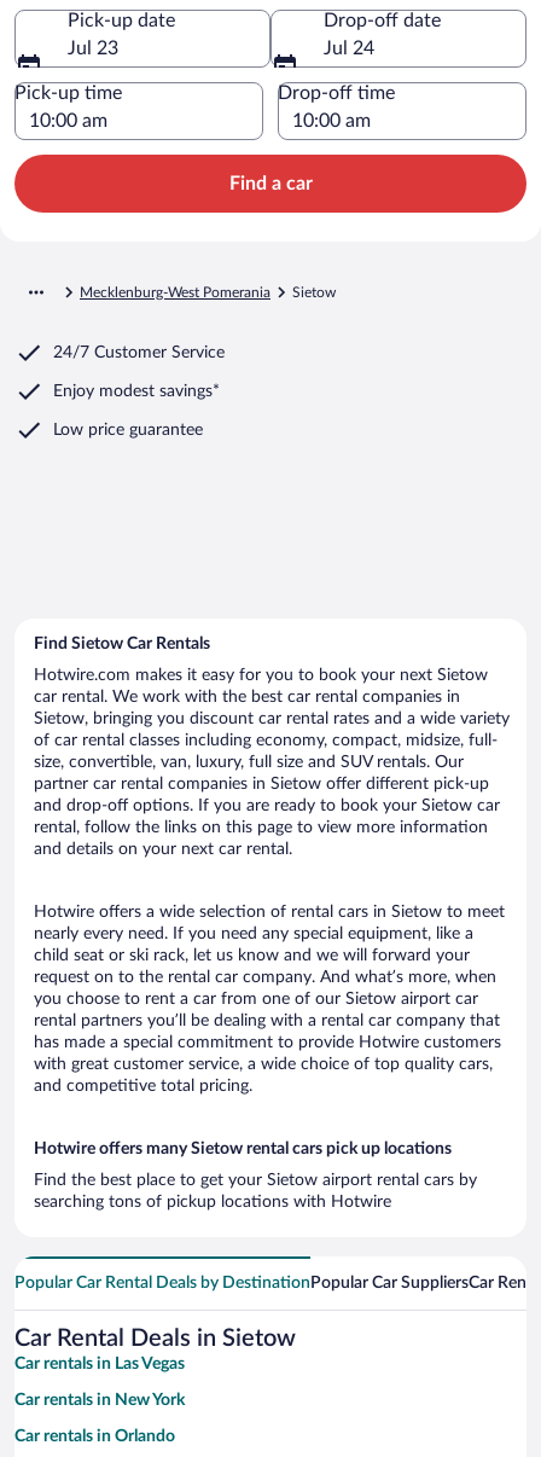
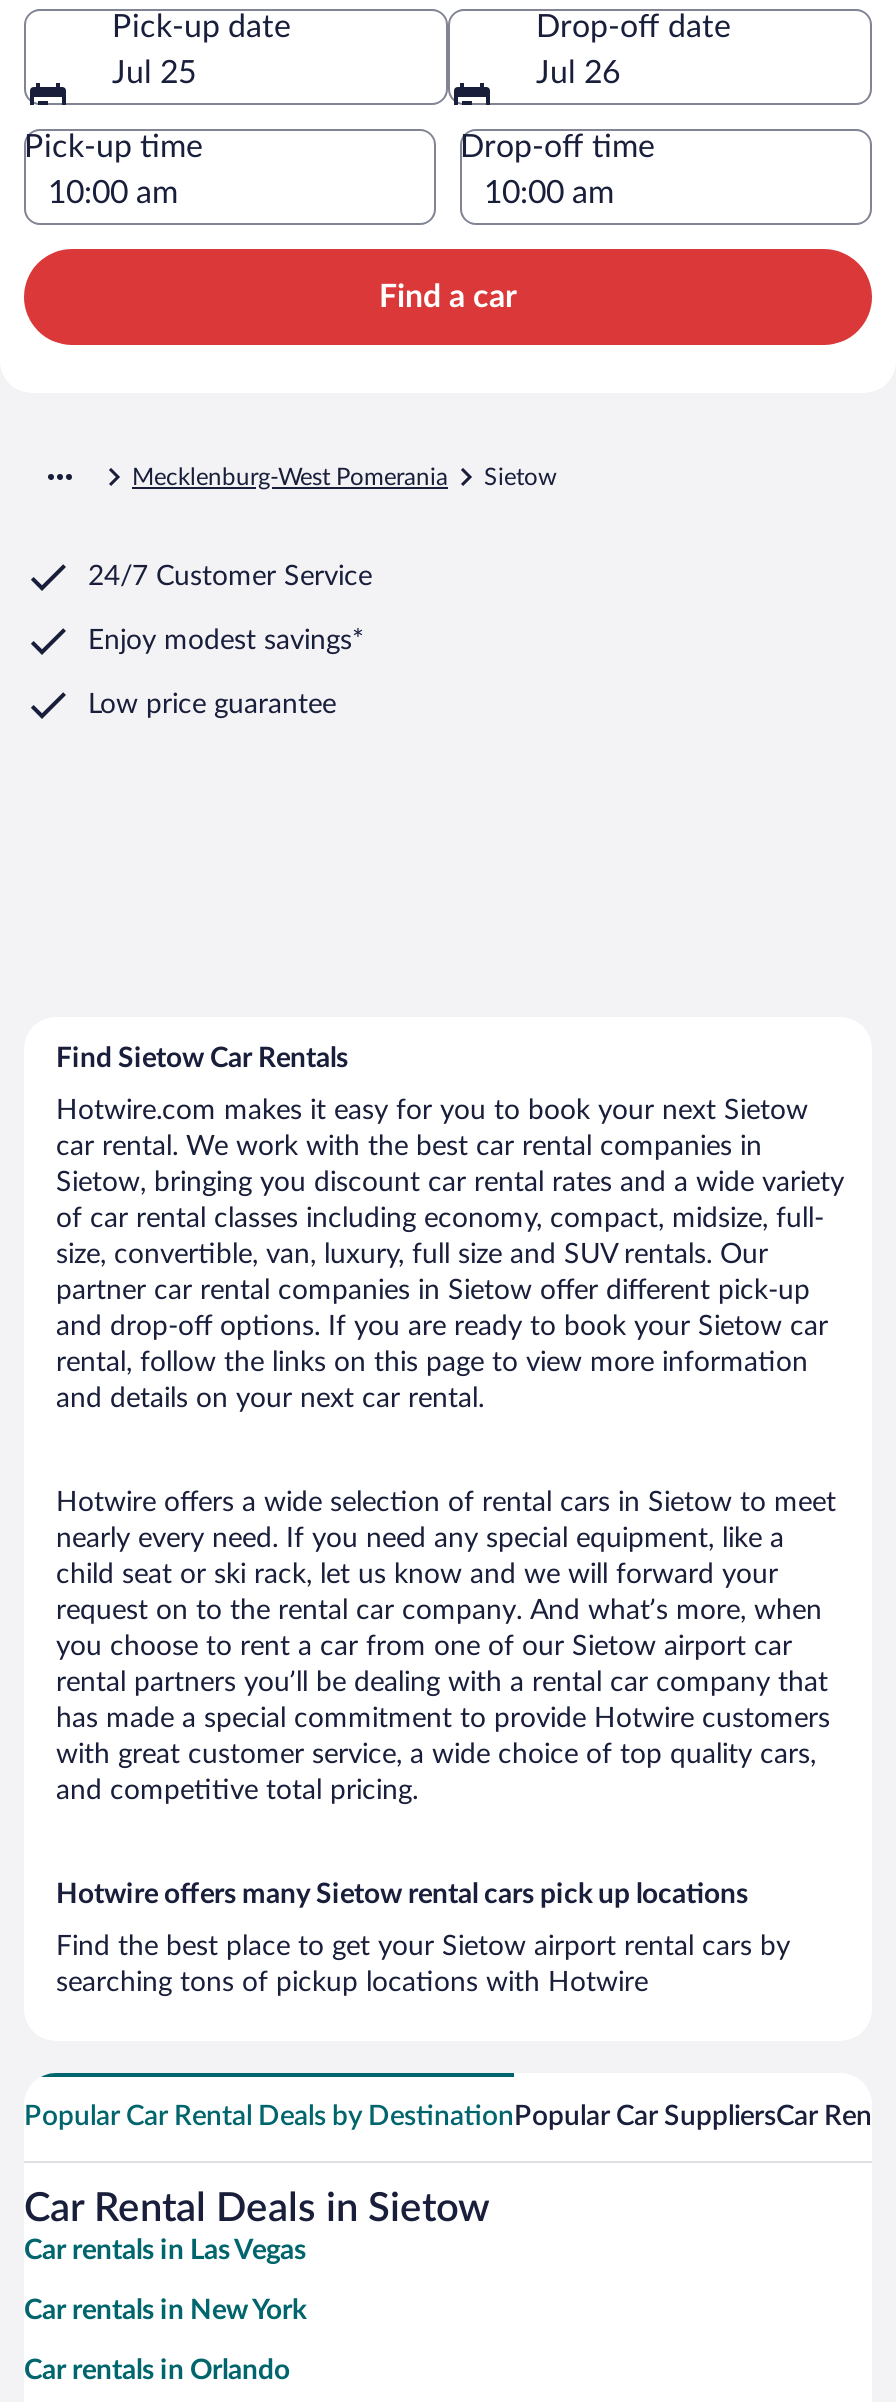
- Jul 23
+ Jul 25

- Jul 24
+ Jul 26
